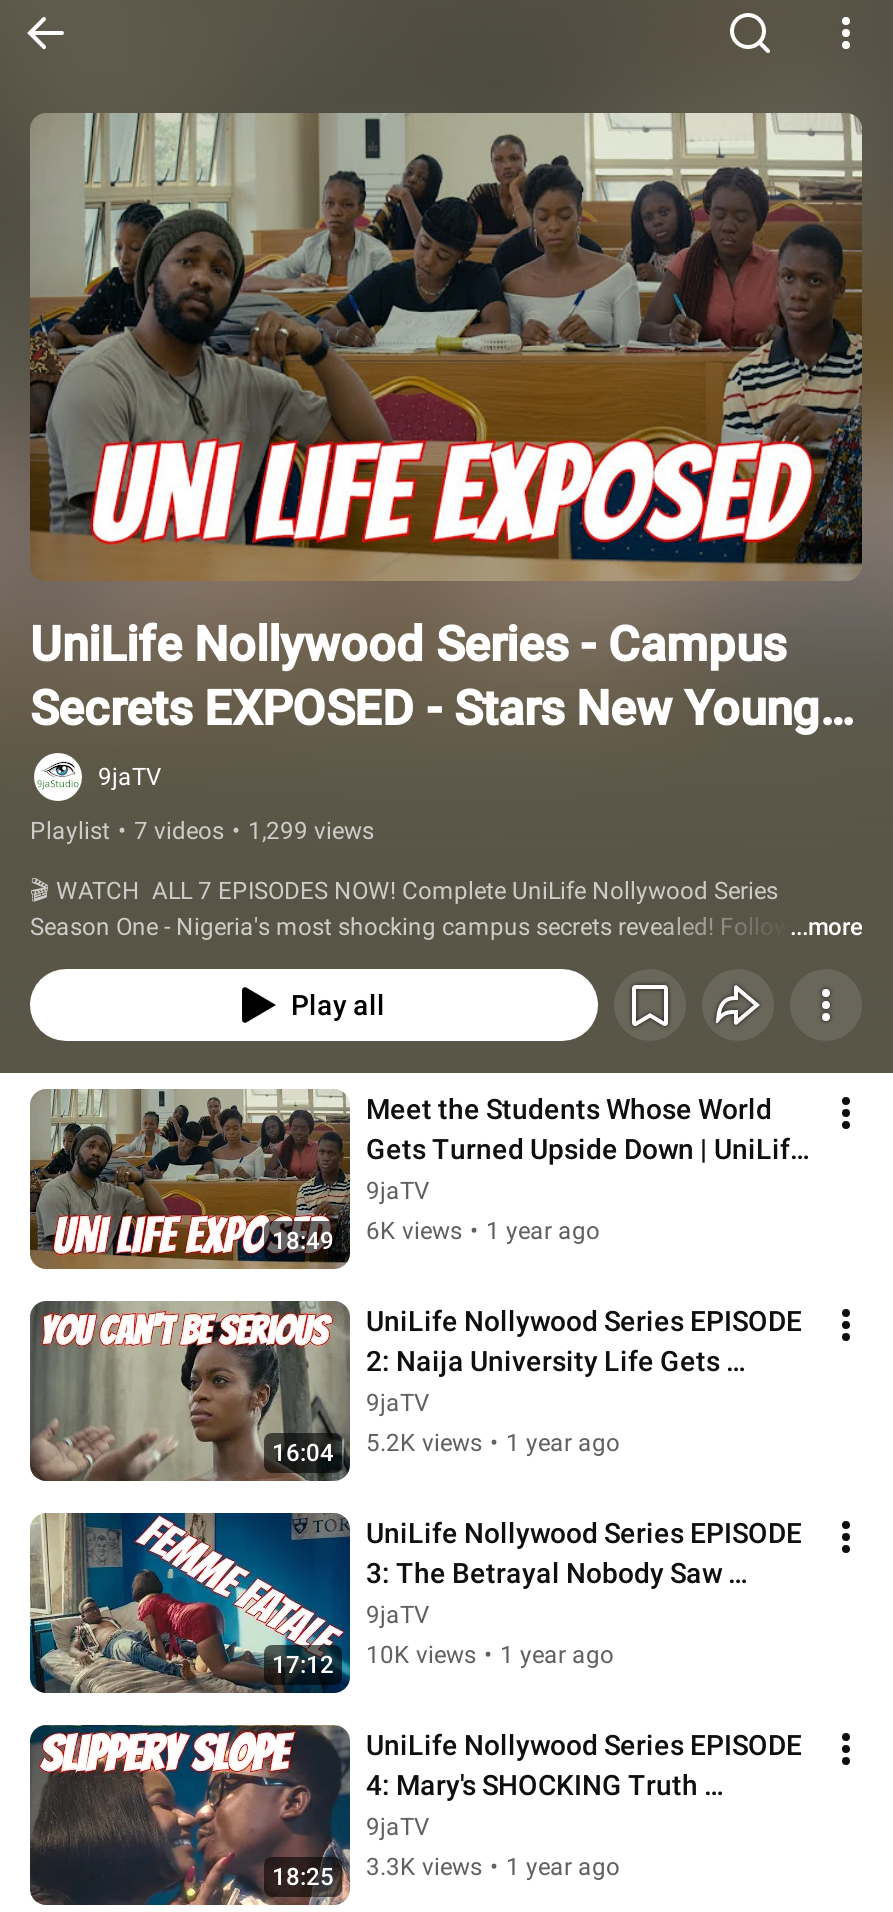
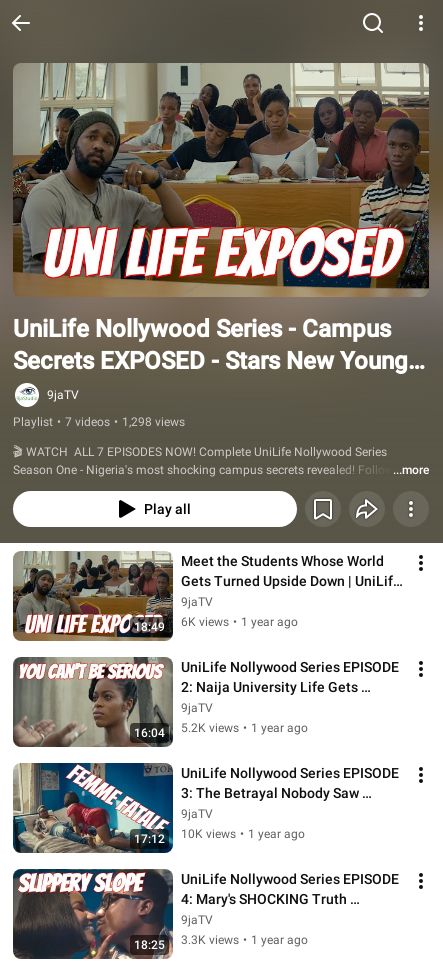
- Playlist • 7 videos • 1,299 views
+ Playlist • 7 videos • 1,298 views
